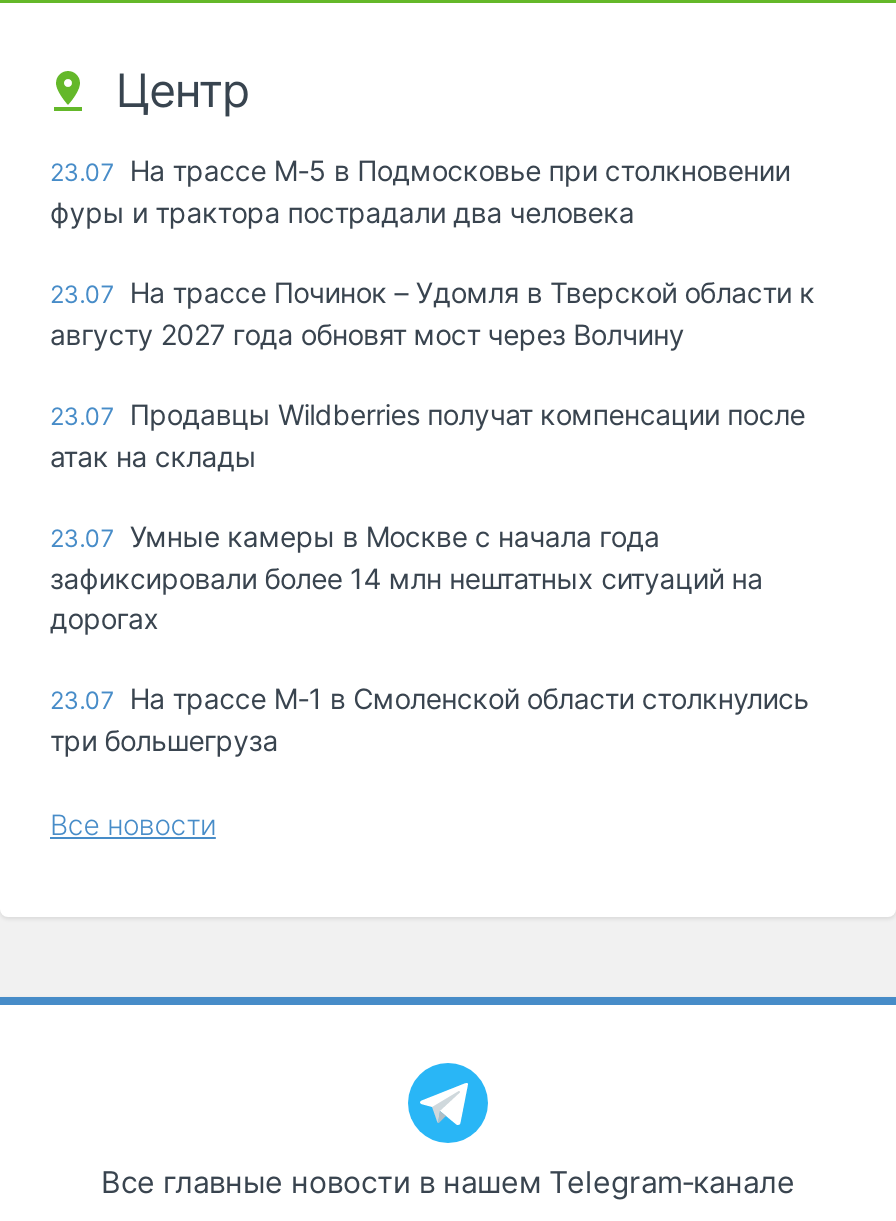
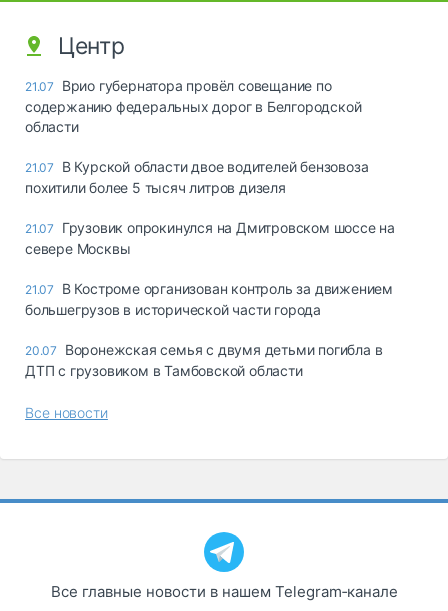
- 23.07 На трассе М-5 в Подмосковье при столкновении
- фуры и трактора пострадали два человека
+ 21.07 Врио губернатора провёл совещание по
+ содержанию федеральных дорог в Белгородской
+ области

- 23.07 На трассе Починок – Удомля в Тверской области к
- августу 2027 года обновят мост через Волчину
+ 21.07 В Курской области двое водителей бензовоза
+ похитили более 5 тысяч литров дизеля

- 23.07 Продавцы Wildberries получат компенсации после
- атак на склады
+ 21.07 Грузовик опрокинулся на Дмитровском шоссе на
+ севере Москвы

- 23.07 Умные камеры в Москве с начала года
- зафиксировали более 14 млн нештатных ситуаций на
- дорогах
+ 21.07 В Костроме организован контроль за движением
+ большегрузов в исторической части города

- 23.07 На трассе М-1 в Смоленской области столкнулись
- три большегруза
+ 20.07 Воронежская семья с двумя детьми погибла в
+ ДТП с грузовиком в Тамбовской области
